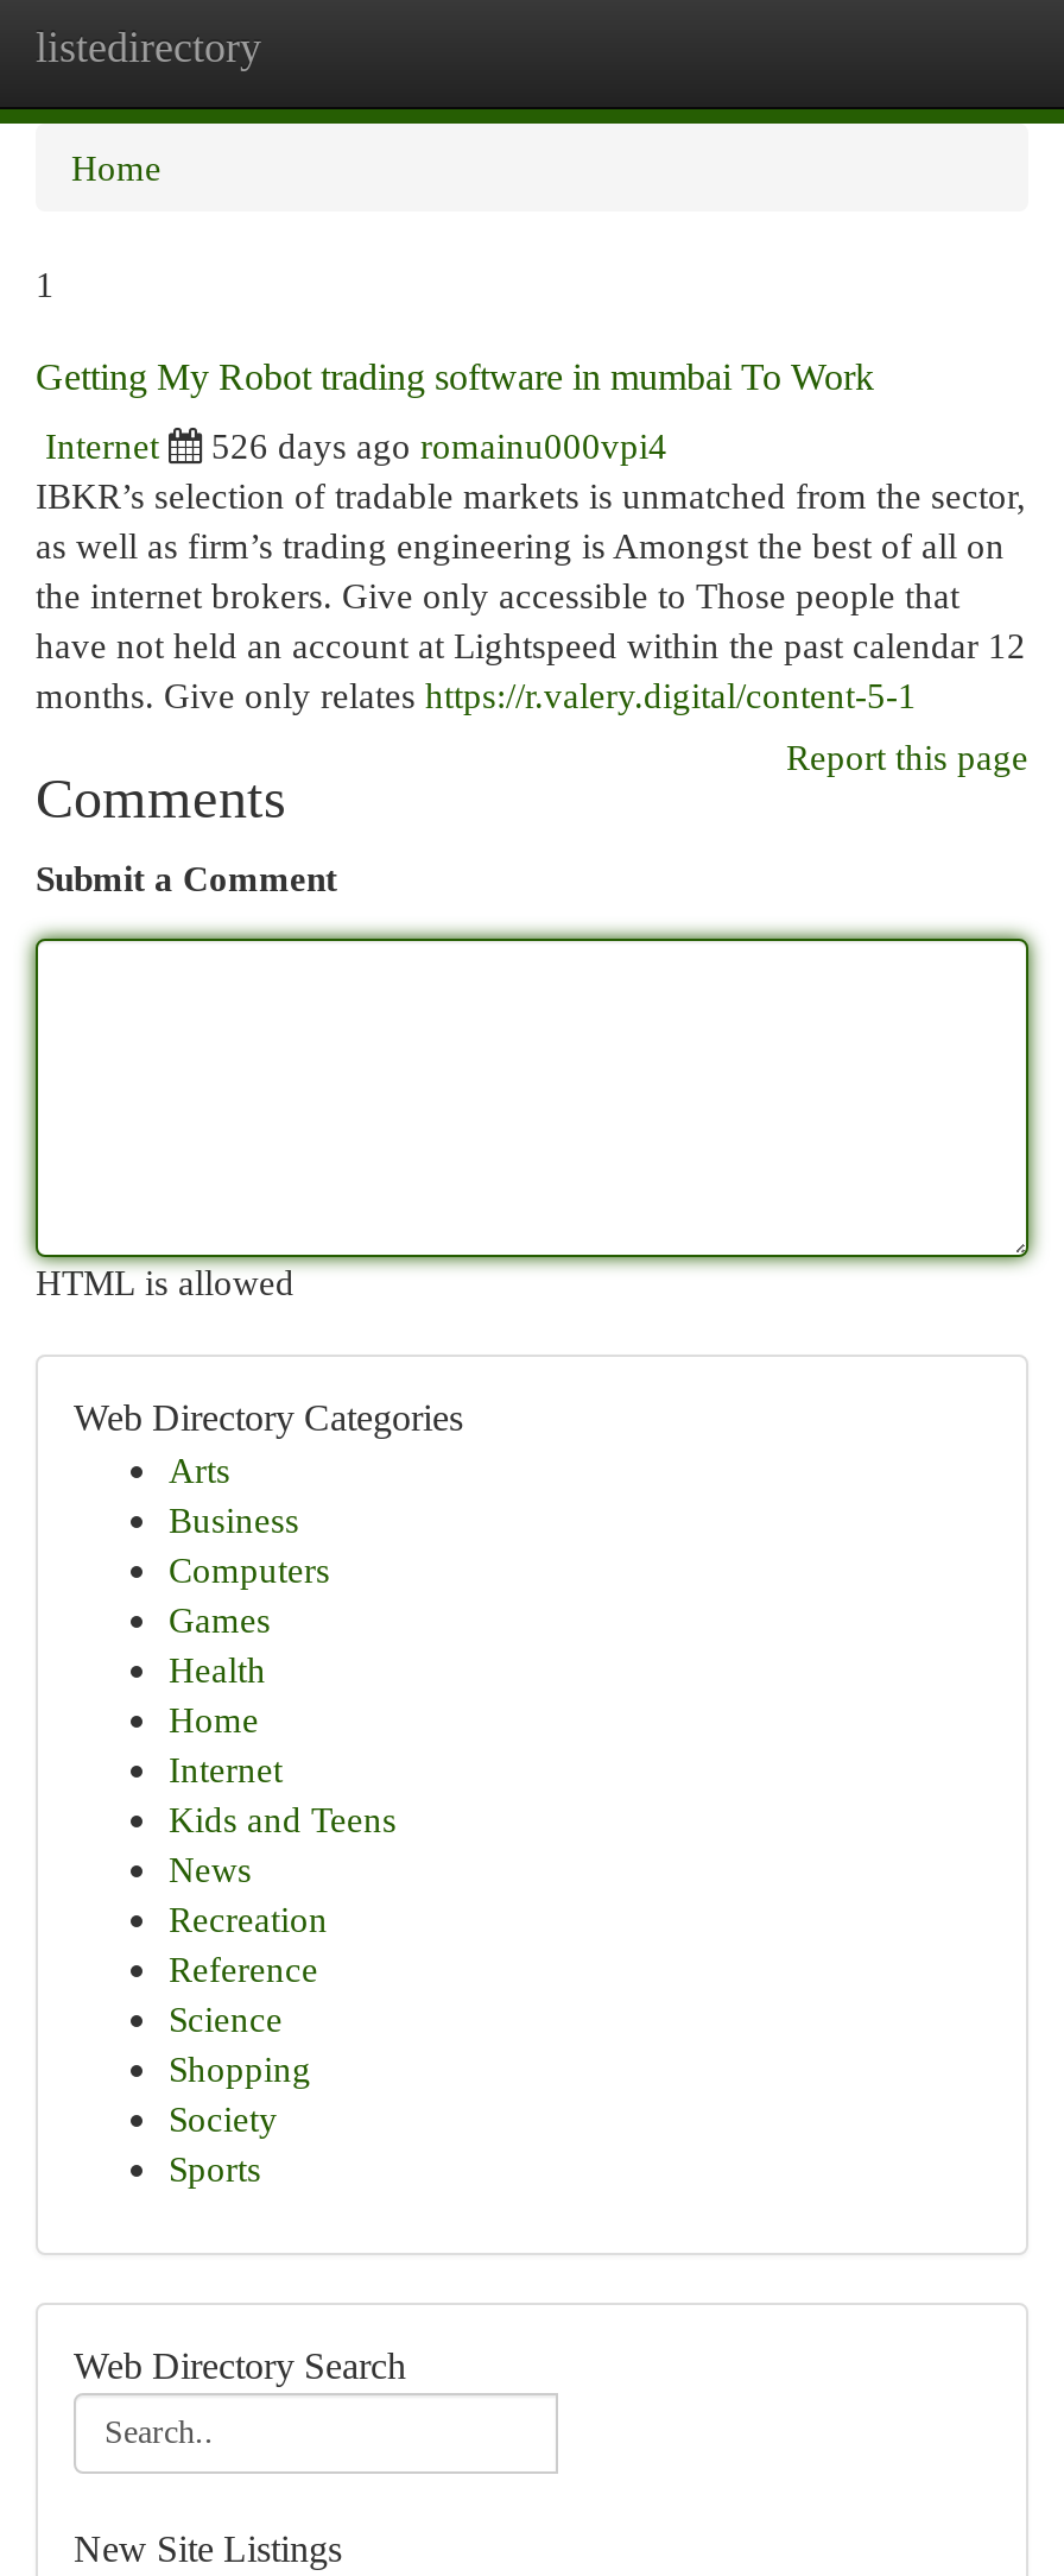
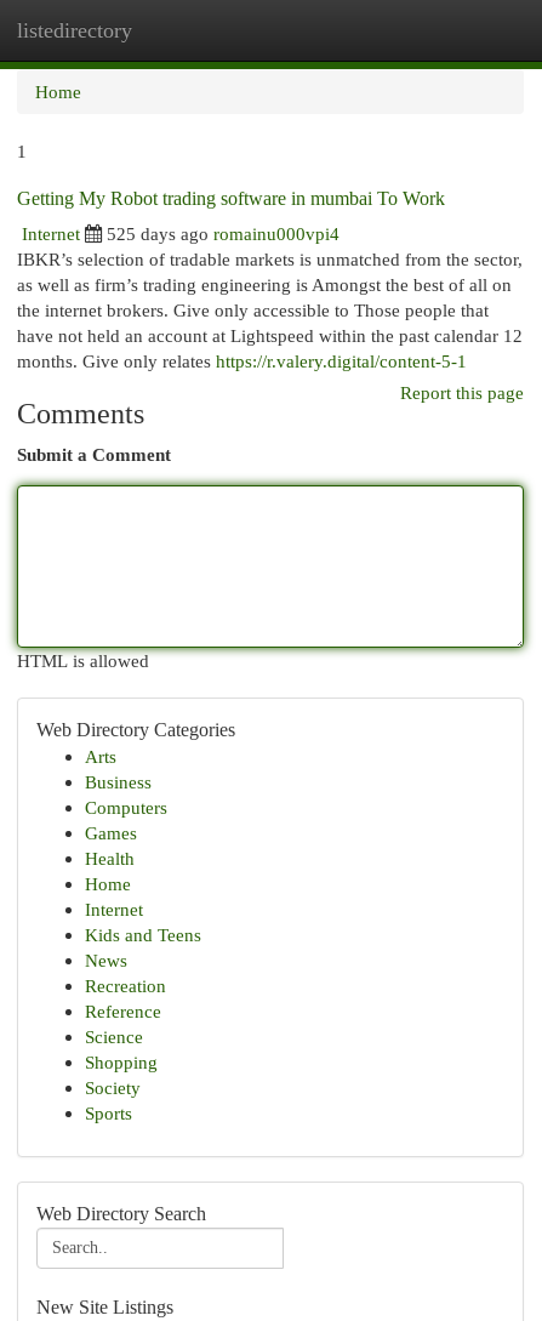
- 526 days ago romainu000vpi4
+ 525 days ago romainu000vpi4
